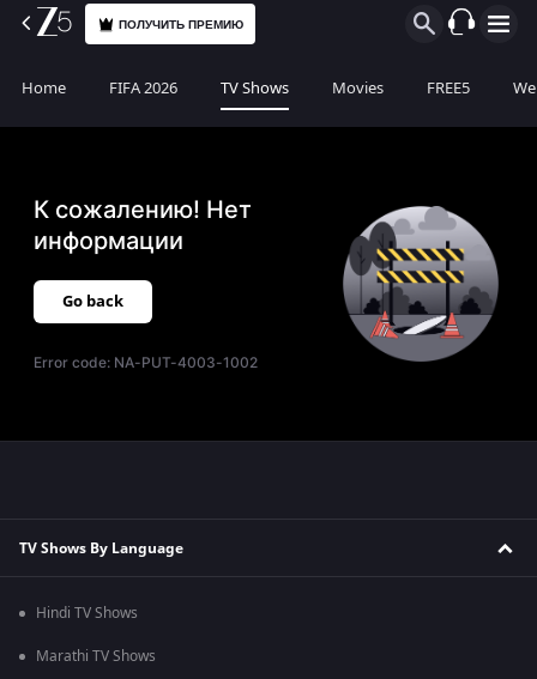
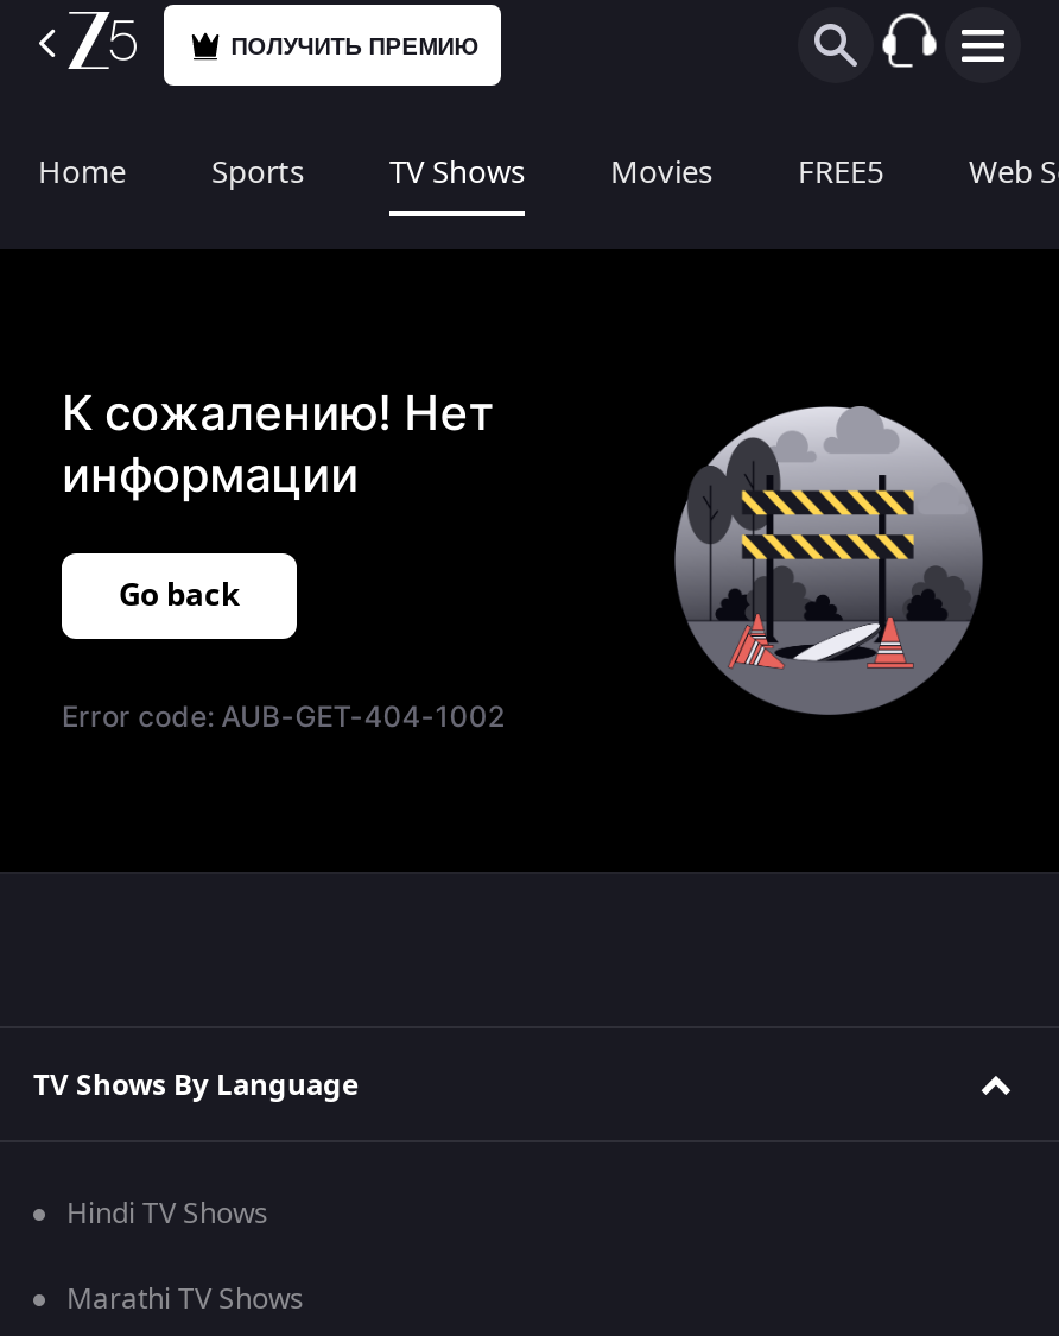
- FIFA 2026
+ Sports

- Error code: NA-PUT-4003-1002
+ Error code: AUB-GET-404-1002
